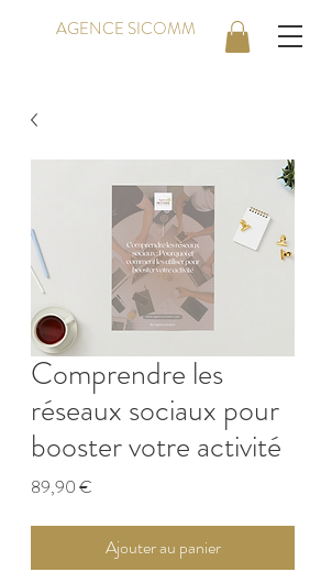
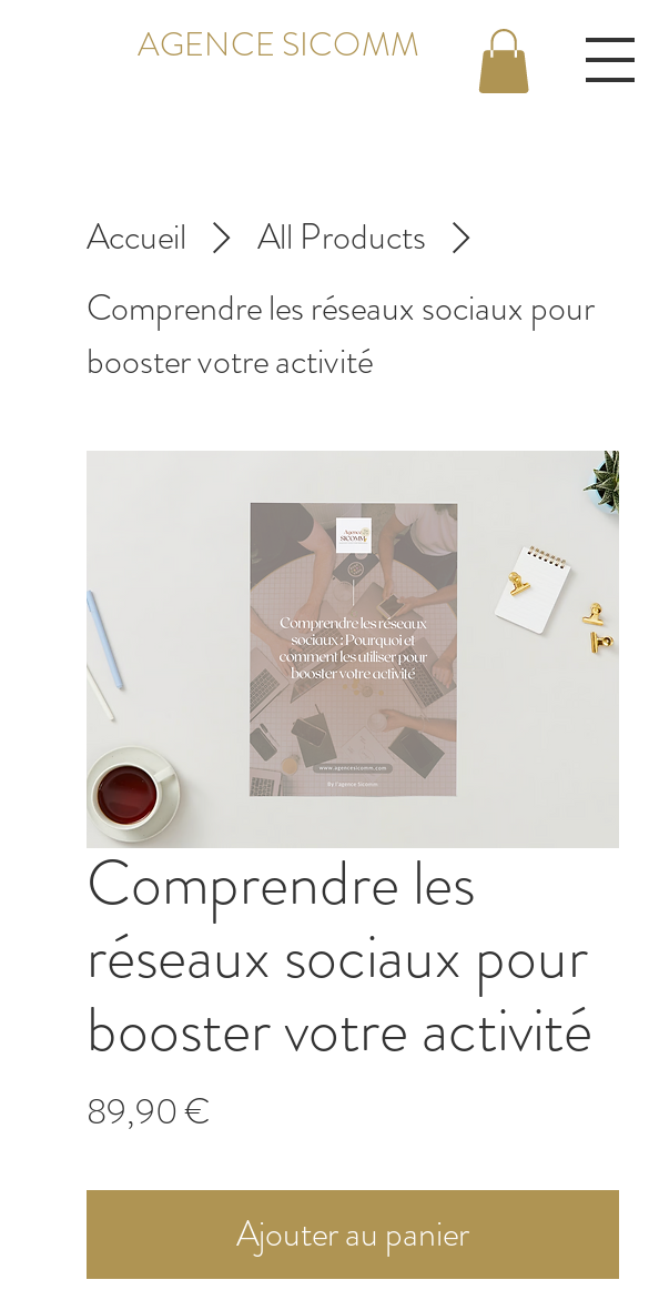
+ Accueil
+ All Products
+ Comprendre les réseaux sociaux pour
+ booster votre activité
